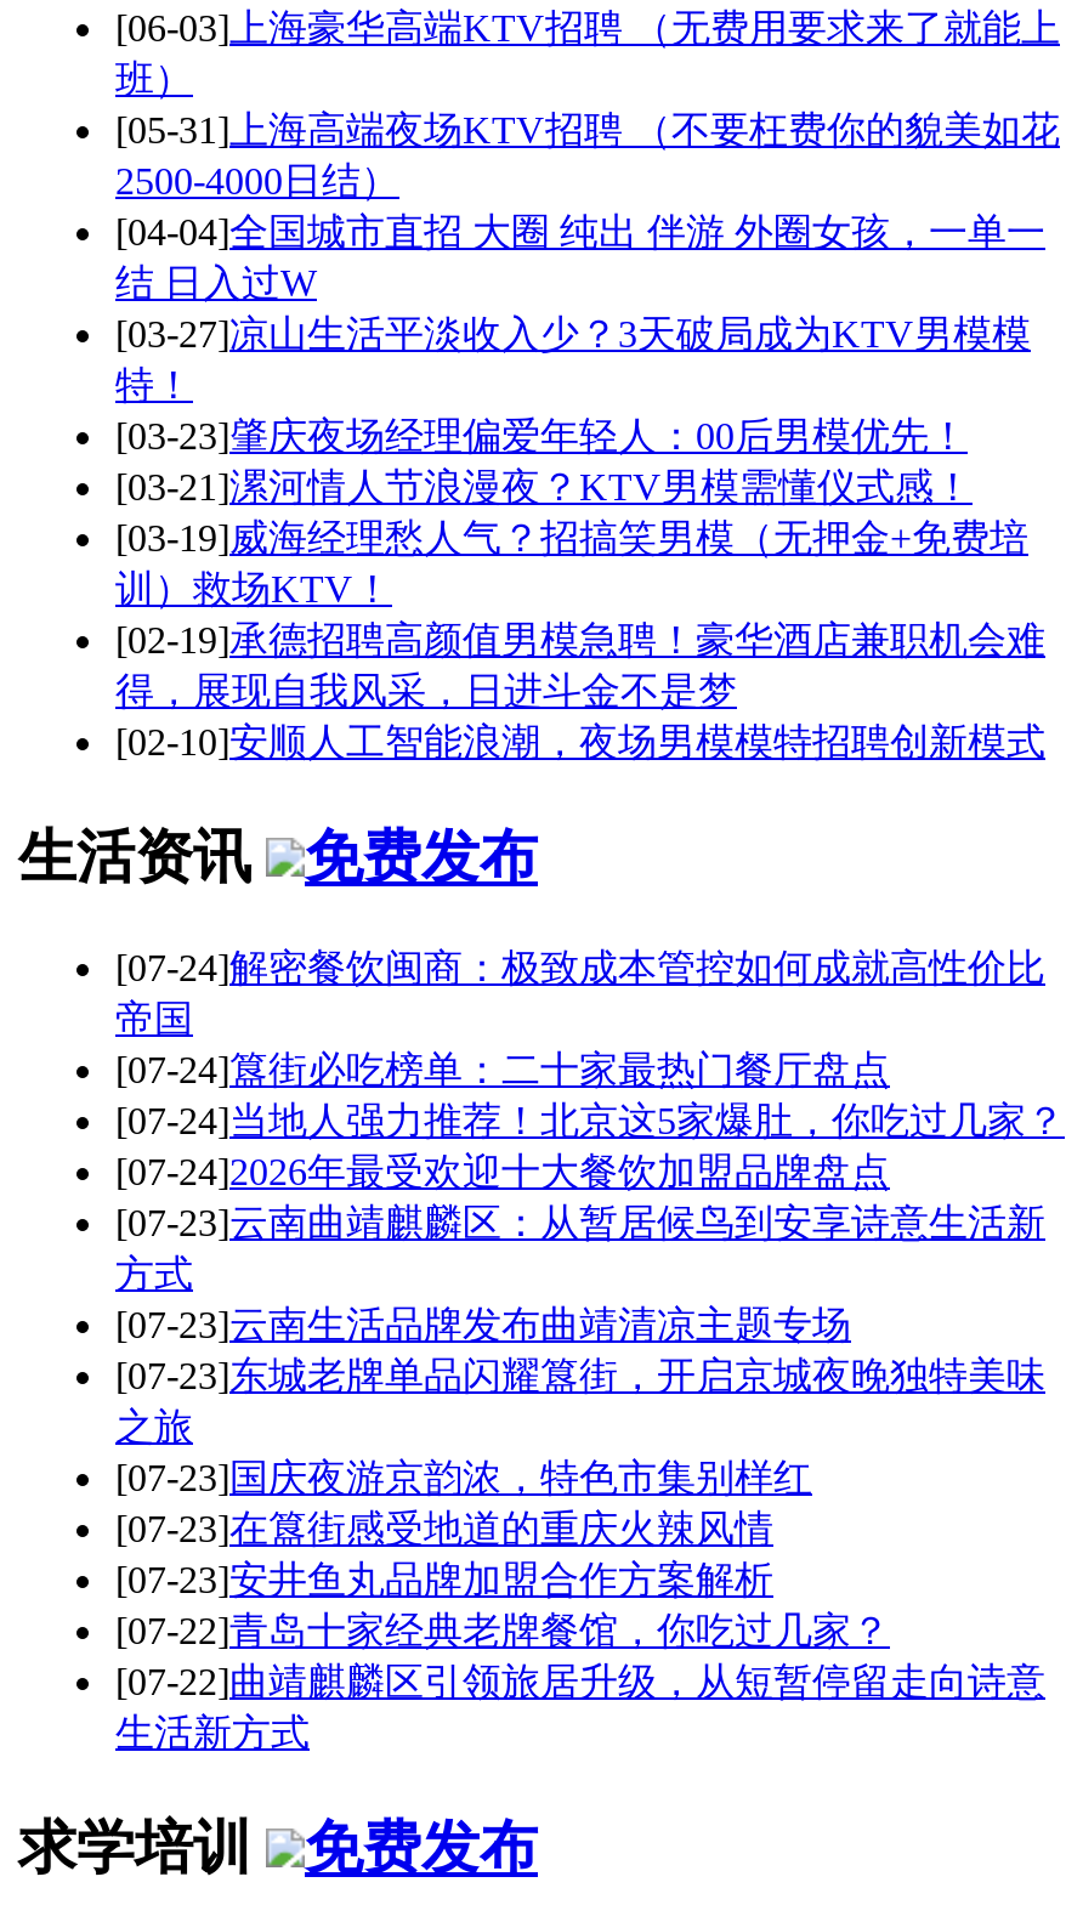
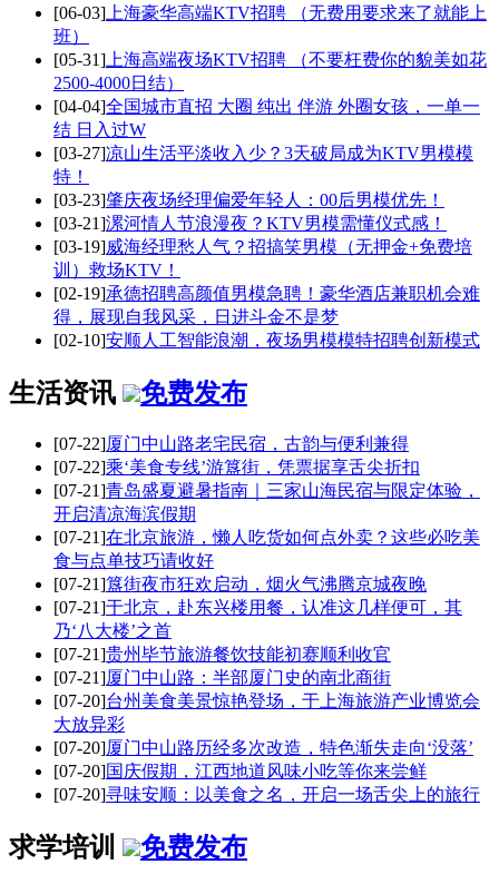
- [07-24]解密餐饮闽商：极致成本管控如何成就高性价比
- 帝国
- [07-24]簋街必吃榜单：二十家最热门餐厅盘点
- [07-24]当地人强力推荐！北京这5家爆肚，你吃过几家？
- [07-24]2026年最受欢迎十大餐饮加盟品牌盘点
- [07-23]云南曲靖麒麟区：从暂居候鸟到安享诗意生活新
- 方式
- [07-23]云南生活品牌发布曲靖清凉主题专场
- [07-23]东城老牌单品闪耀簋街，开启京城夜晚独特美味
- 之旅
- [07-23]国庆夜游京韵浓，特色市集别样红
- [07-23]在簋街感受地道的重庆火辣风情
- [07-23]安井鱼丸品牌加盟合作方案解析
- [07-22]青岛十家经典老牌餐馆，你吃过几家？
- [07-22]曲靖麒麟区引领旅居升级，从短暂停留走向诗意
- 生活新方式
+ [07-22]厦门中山路老宅民宿，古韵与便利兼得
+ [07-22]乘‘美食专线’游簋街，凭票据享舌尖折扣
+ [07-21]青岛盛夏避暑指南｜三家山海民宿与限定体验，
+ 开启清凉海滨假期
+ [07-21]在北京旅游，懒人吃货如何点外卖？这些必吃美
+ 食与点单技巧请收好
+ [07-21]簋街夜市狂欢启动，烟火气沸腾京城夜晚
+ [07-21]于北京，赴东兴楼用餐，认准这几样便可，其
+ 乃‘八大楼’之首
+ [07-21]贵州毕节旅游餐饮技能初赛顺利收官
+ [07-21]厦门中山路：半部厦门史的南北商街
+ [07-20]台州美食美景惊艳登场，于上海旅游产业博览会
+ 大放异彩
+ [07-20]厦门中山路历经多次改造，特色渐失走向‘没落’
+ [07-20]国庆假期，江西地道风味小吃等你来尝鲜
+ [07-20]寻味安顺：以美食之名，开启一场舌尖上的旅行
